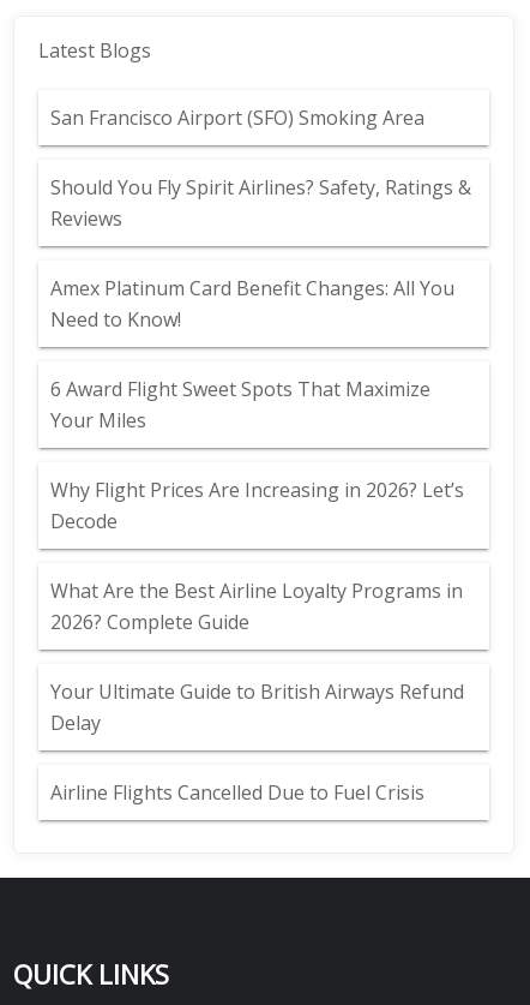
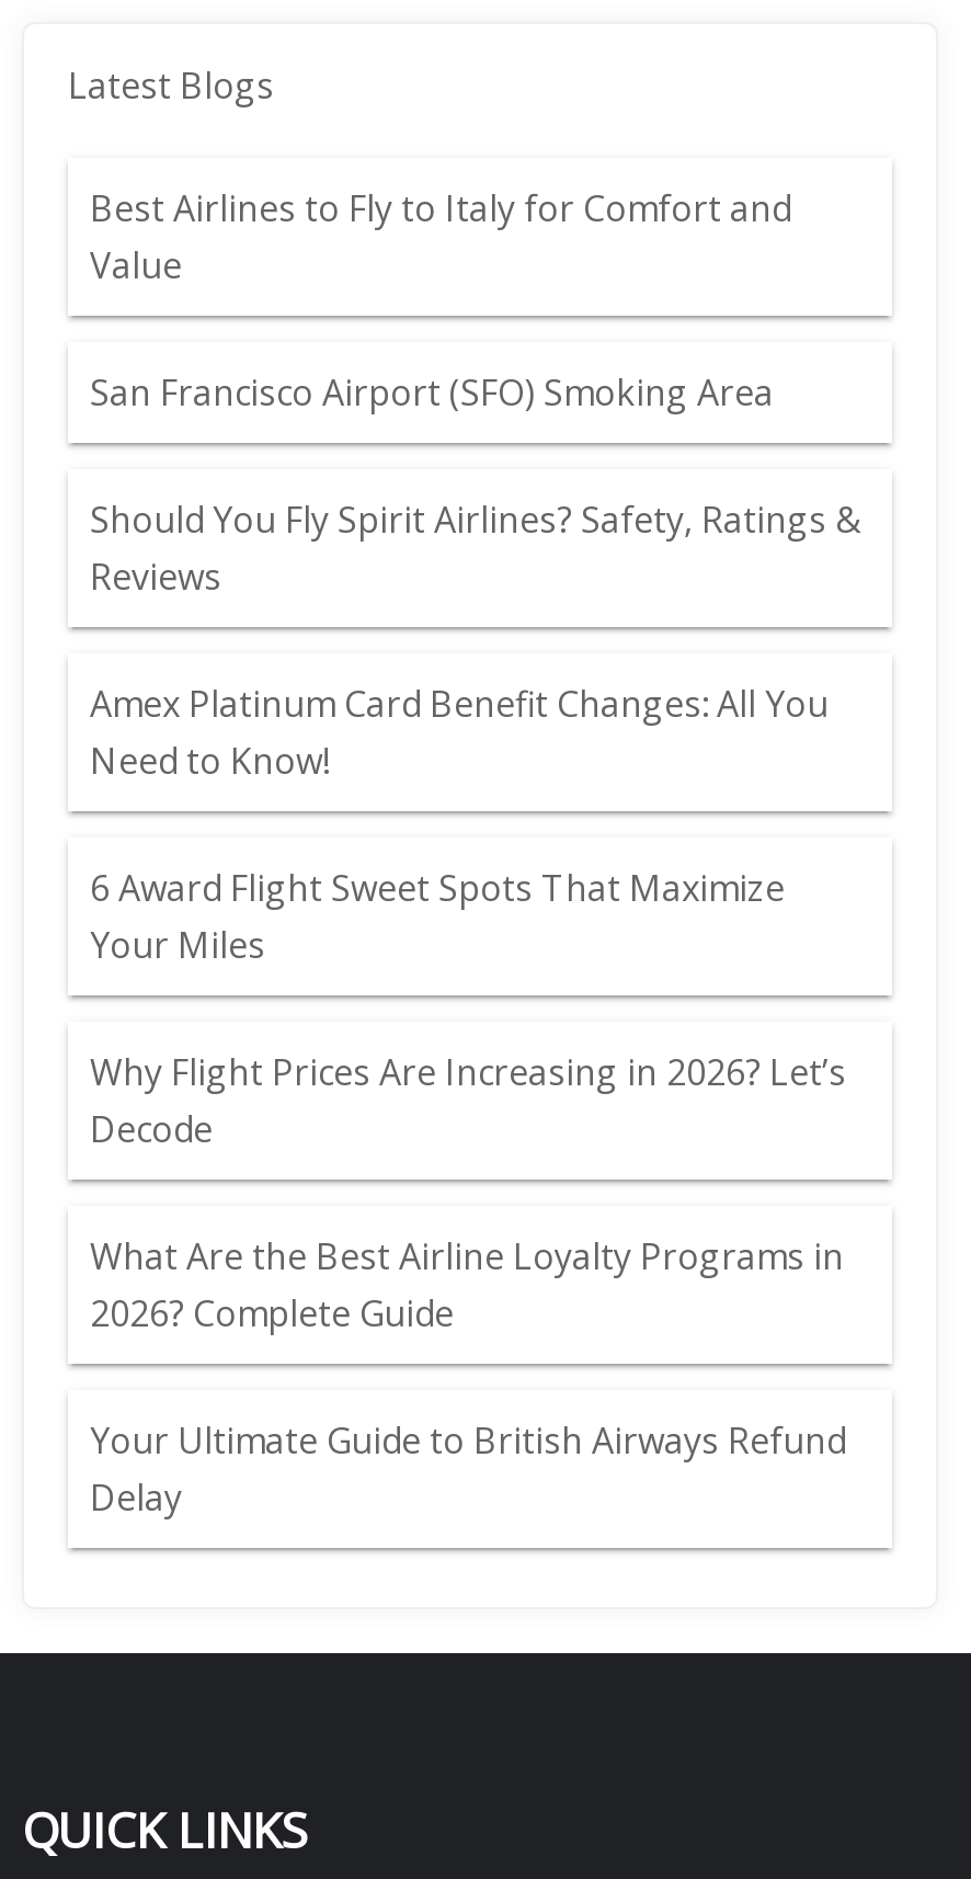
+ Best Airlines to Fly to Italy for Comfort and
+ Value

moved down: San Francisco Airport (SFO) Smoking Area | Should You Fly Spirit Airlines? Safety, Ratings & | Reviews | ... | Your Ultimate Guide to British Airways Refund | Delay

- Airline Flights Cancelled Due to Fuel Crisis
